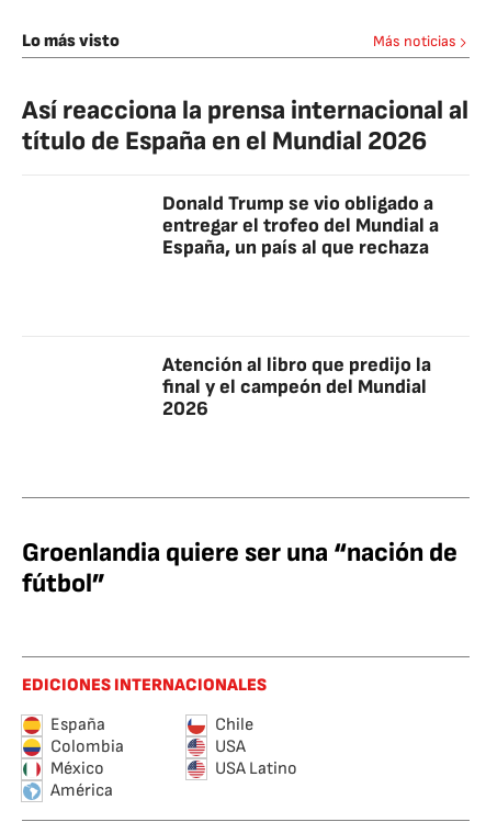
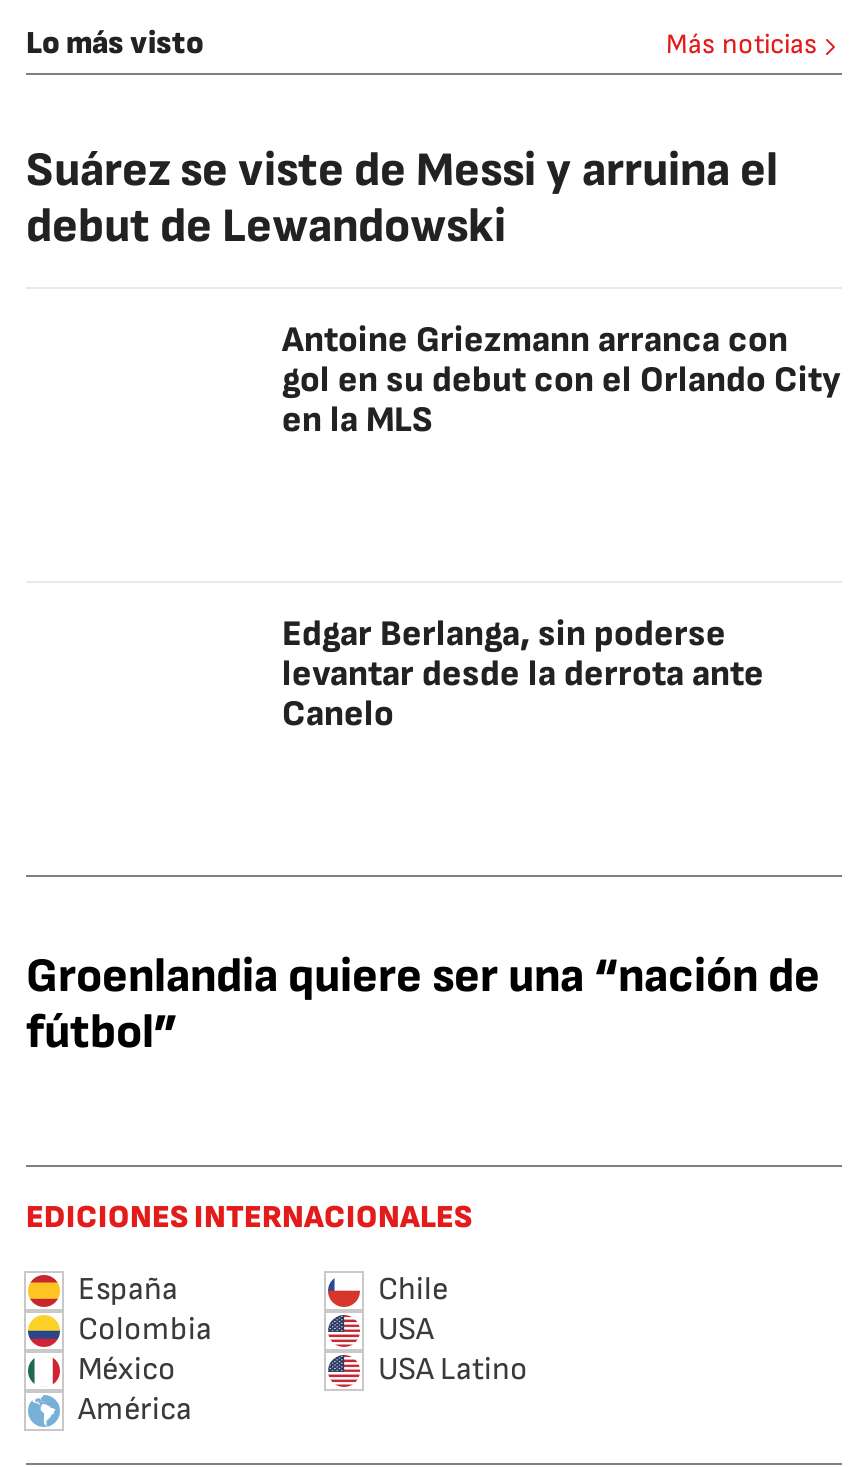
- Así reacciona la prensa internacional al
- título de España en el Mundial 2026
+ Suárez se viste de Messi y arruina el
+ debut de Lewandowski

- Donald Trump se vio obligado a
- entregar el trofeo del Mundial a
- España, un país al que rechaza
+ Antoine Griezmann arranca con
+ gol en su debut con el Orlando City
+ en la MLS

- Atención al libro que predijo la
- final y el campeón del Mundial
- 2026
+ Edgar Berlanga, sin poderse
+ levantar desde la derrota ante
+ Canelo
